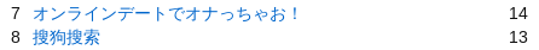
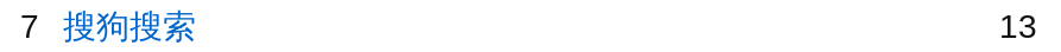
- オンラインデートでオナっちゃお！
- 14
- 8
